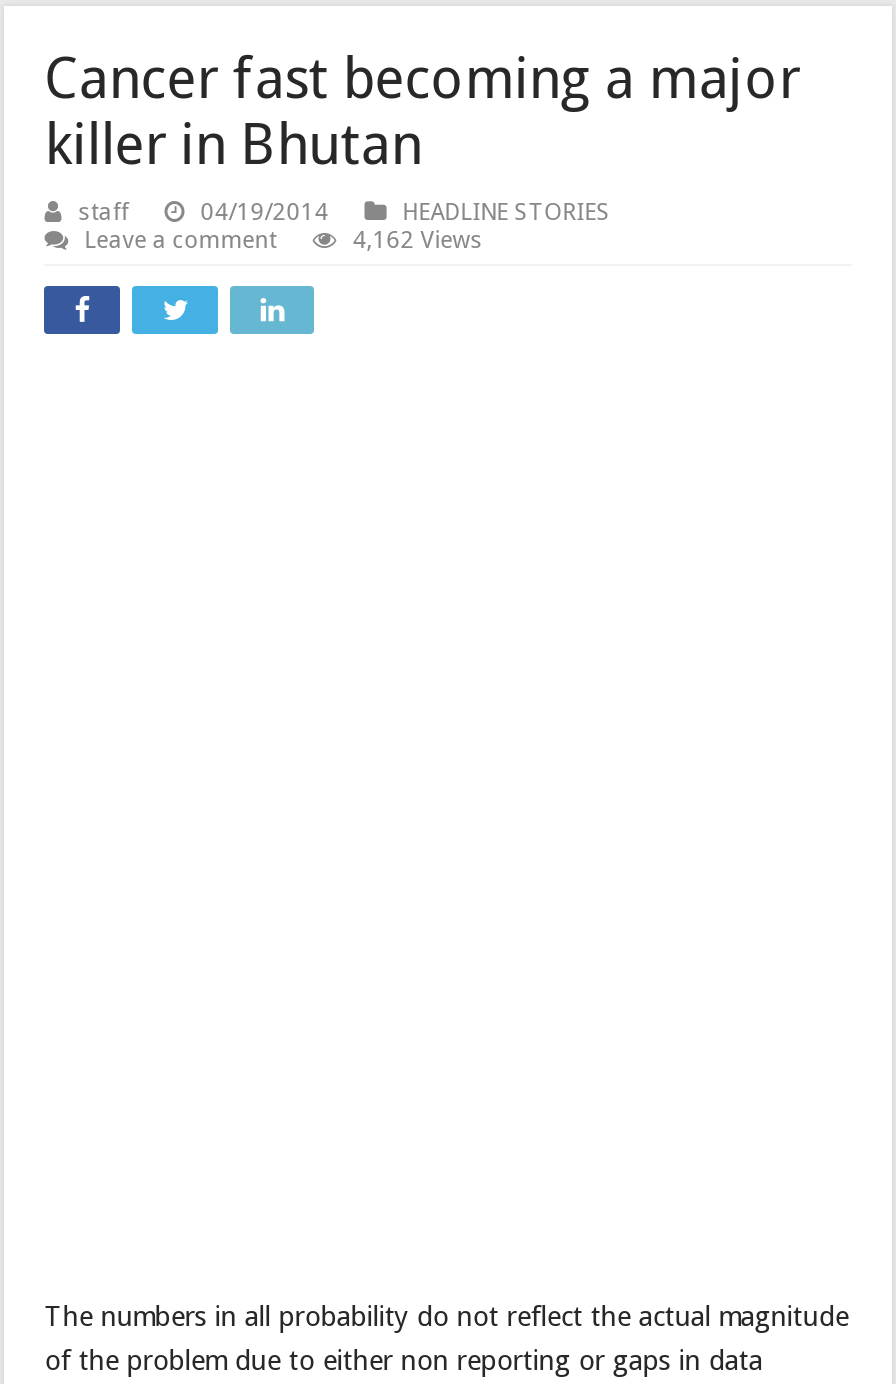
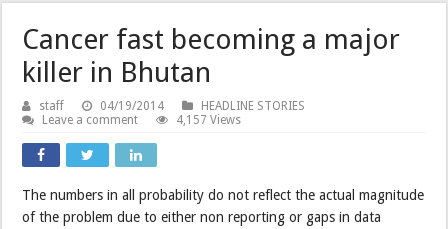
- 4,162 Views
+ 4,157 Views
